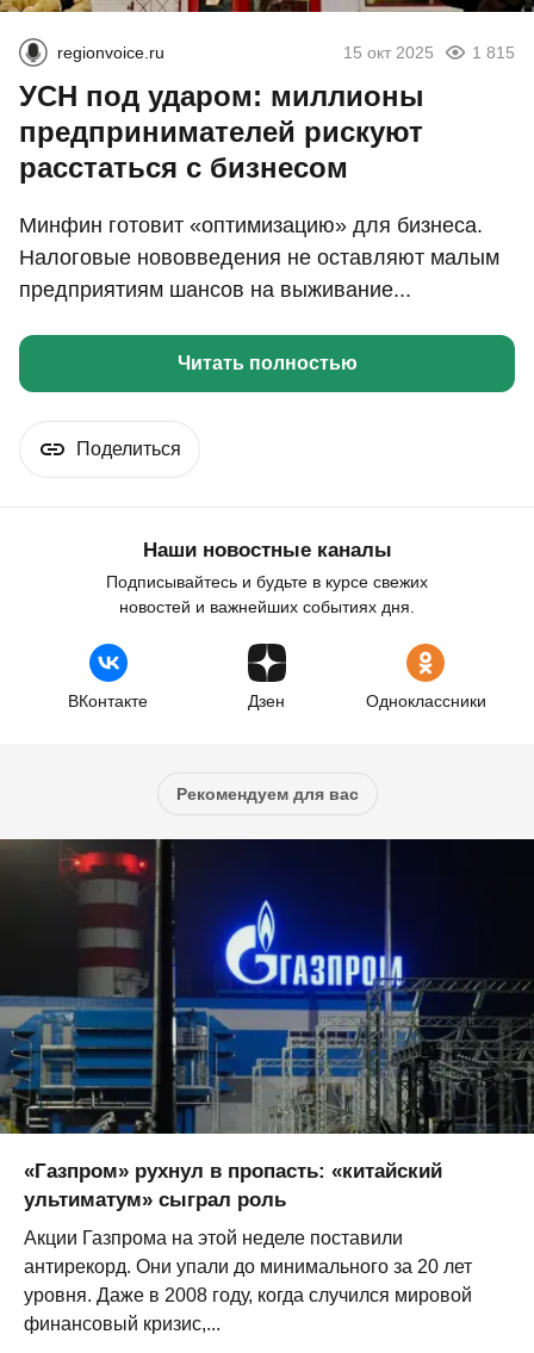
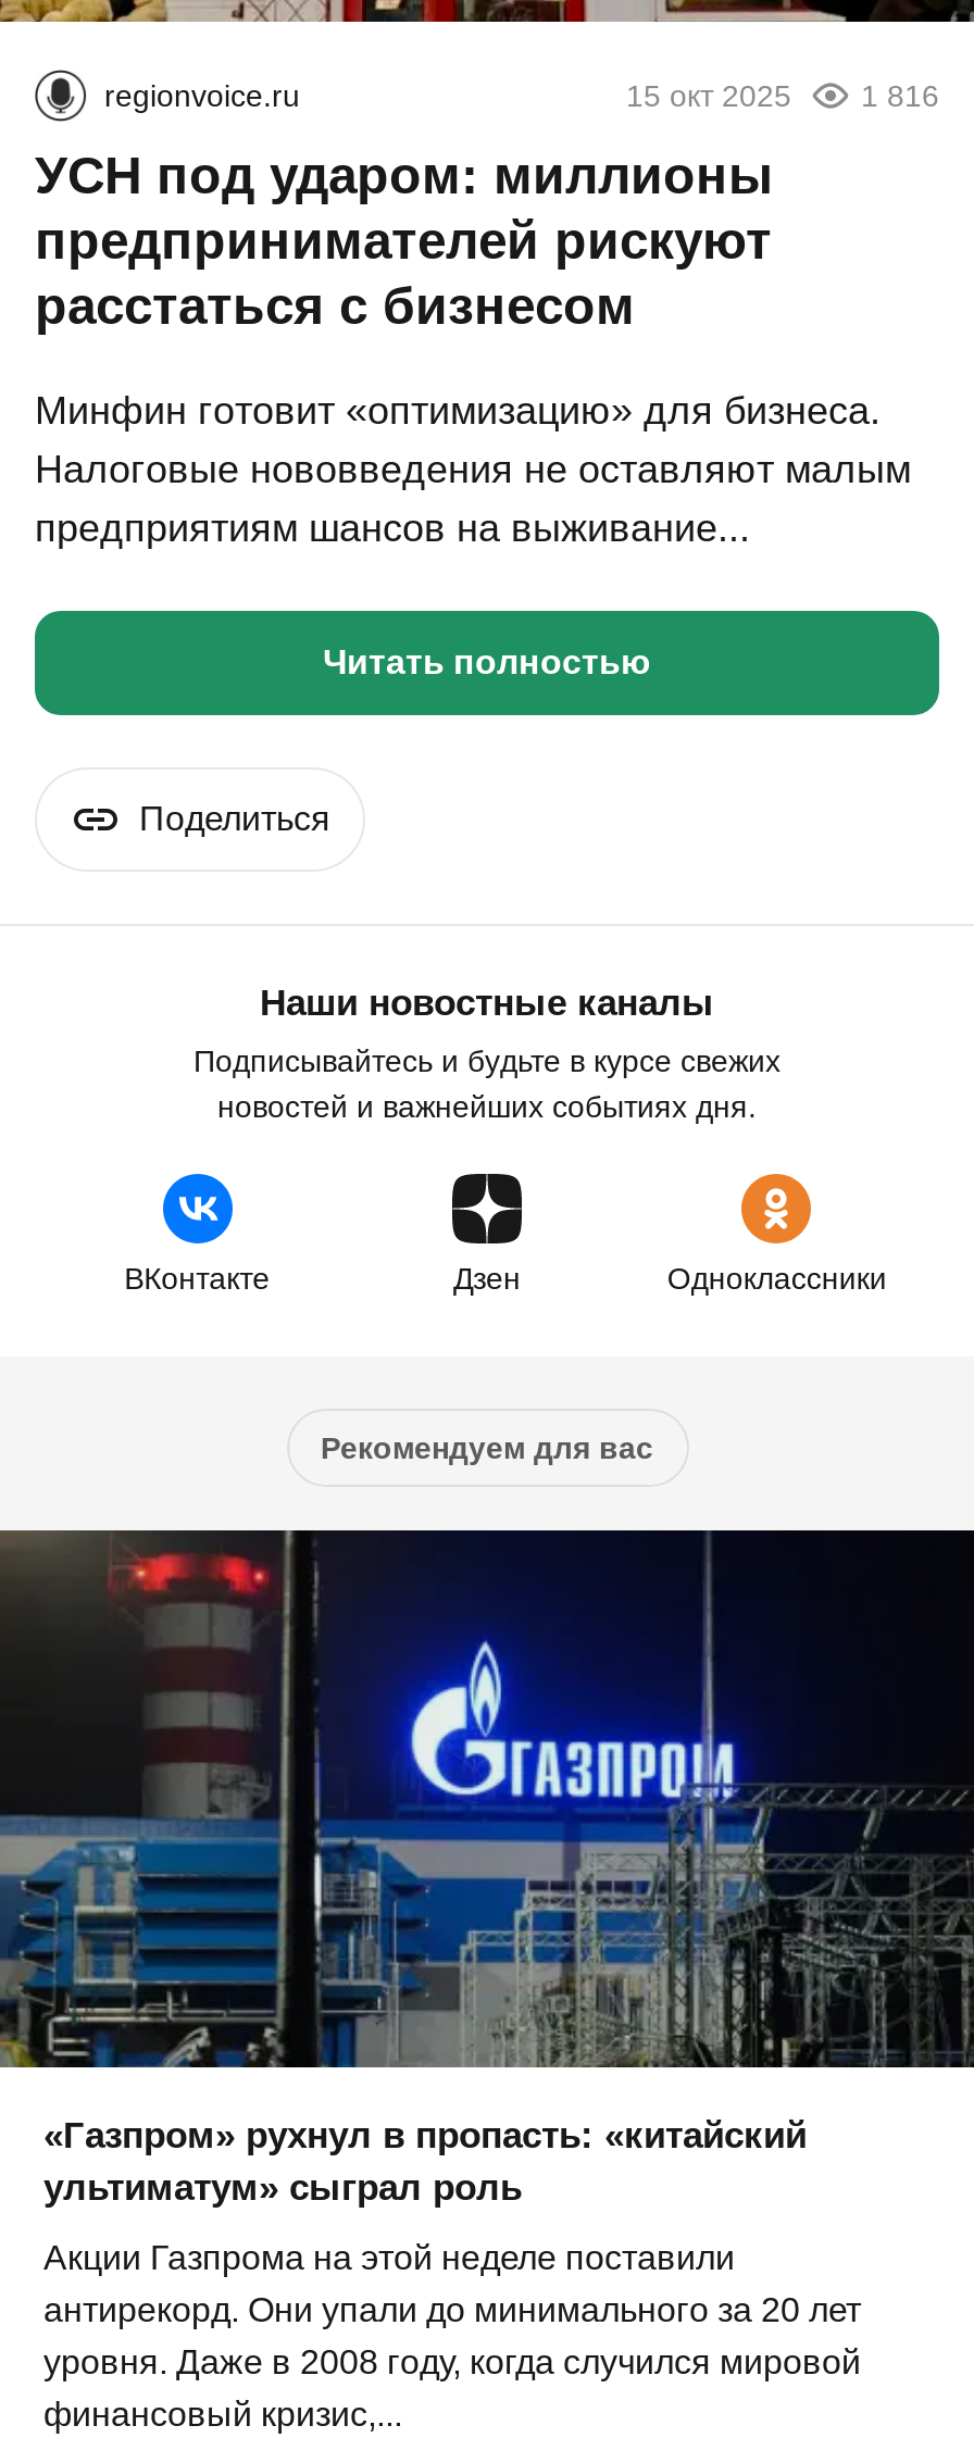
- 15 окт 2025 1 815
+ 15 окт 2025 1 816
